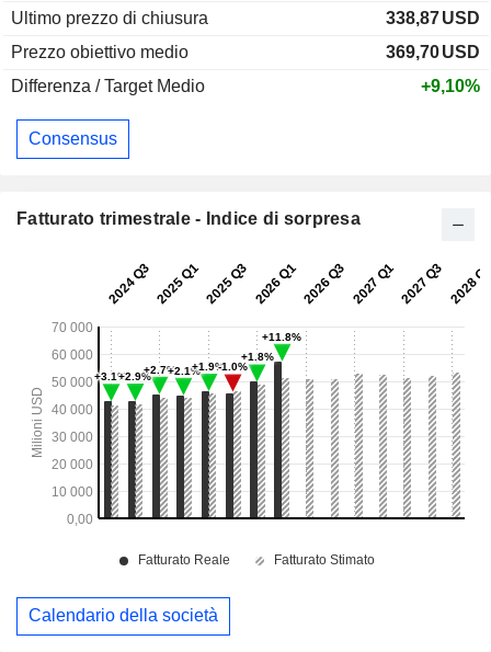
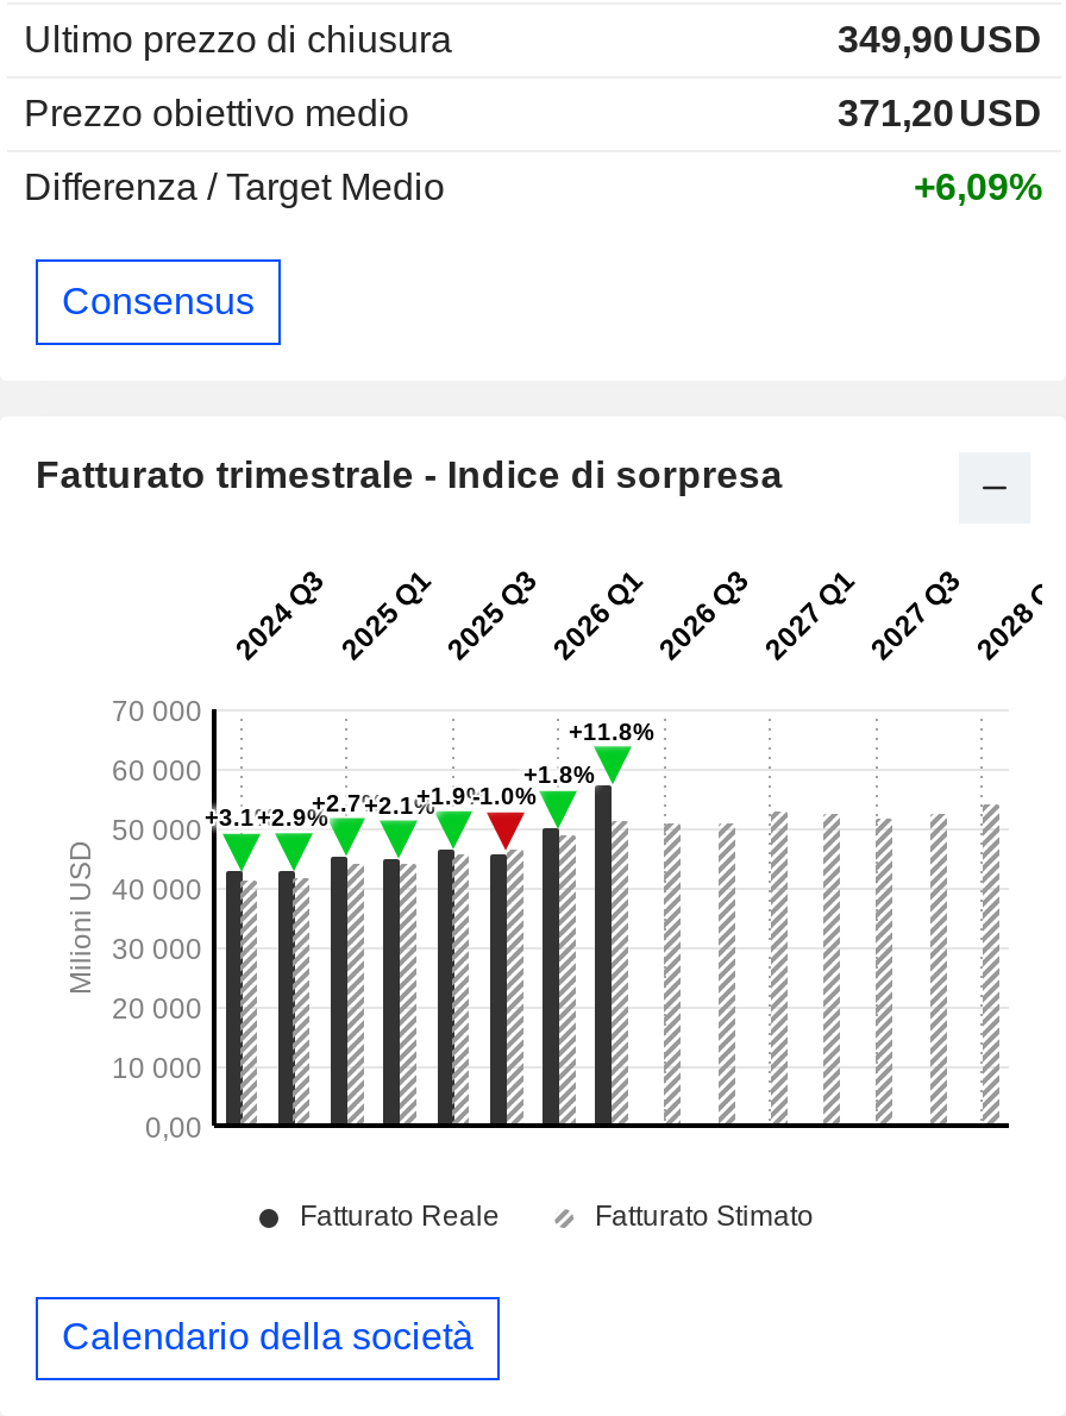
- 338,87 USD
+ 349,90 USD

- 369,70 USD
+ 371,20 USD

- +9,10%
+ +6,09%
